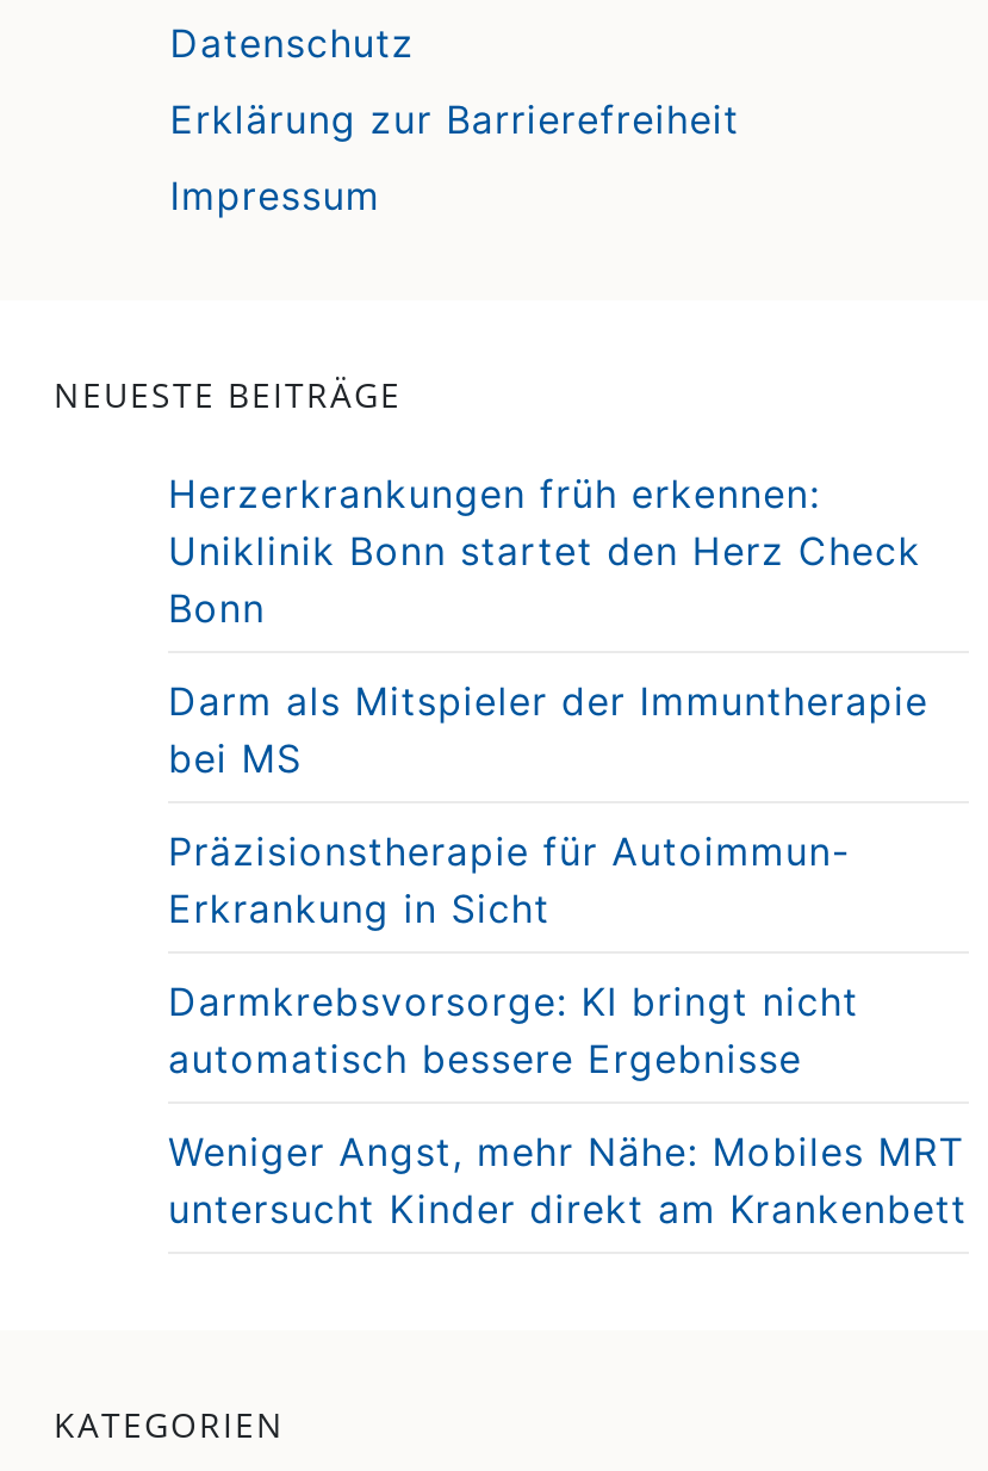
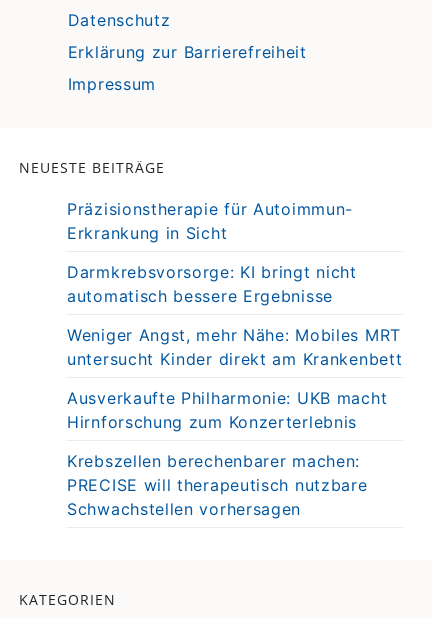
- Herzerkrankungen früh erkennen:
- Uniklinik Bonn startet den Herz Check
- Bonn
- Darm als Mitspieler der Immuntherapie
- bei MS

moved up: Präzisionstherapie für Autoimmun- | Erkrankung in Sicht | Darmkrebsvorsorge: KI bringt nicht | automatisch bessere Ergebnisse | Weniger Angst, mehr Nähe: Mobiles MRT | untersucht Kinder direkt am Krankenbett

+ Ausverkaufte Philharmonie: UKB macht
+ Hirnforschung zum Konzerterlebnis
+ Krebszellen berechenbarer machen:
+ PRECISE will therapeutisch nutzbare
+ Schwachstellen vorhersagen
